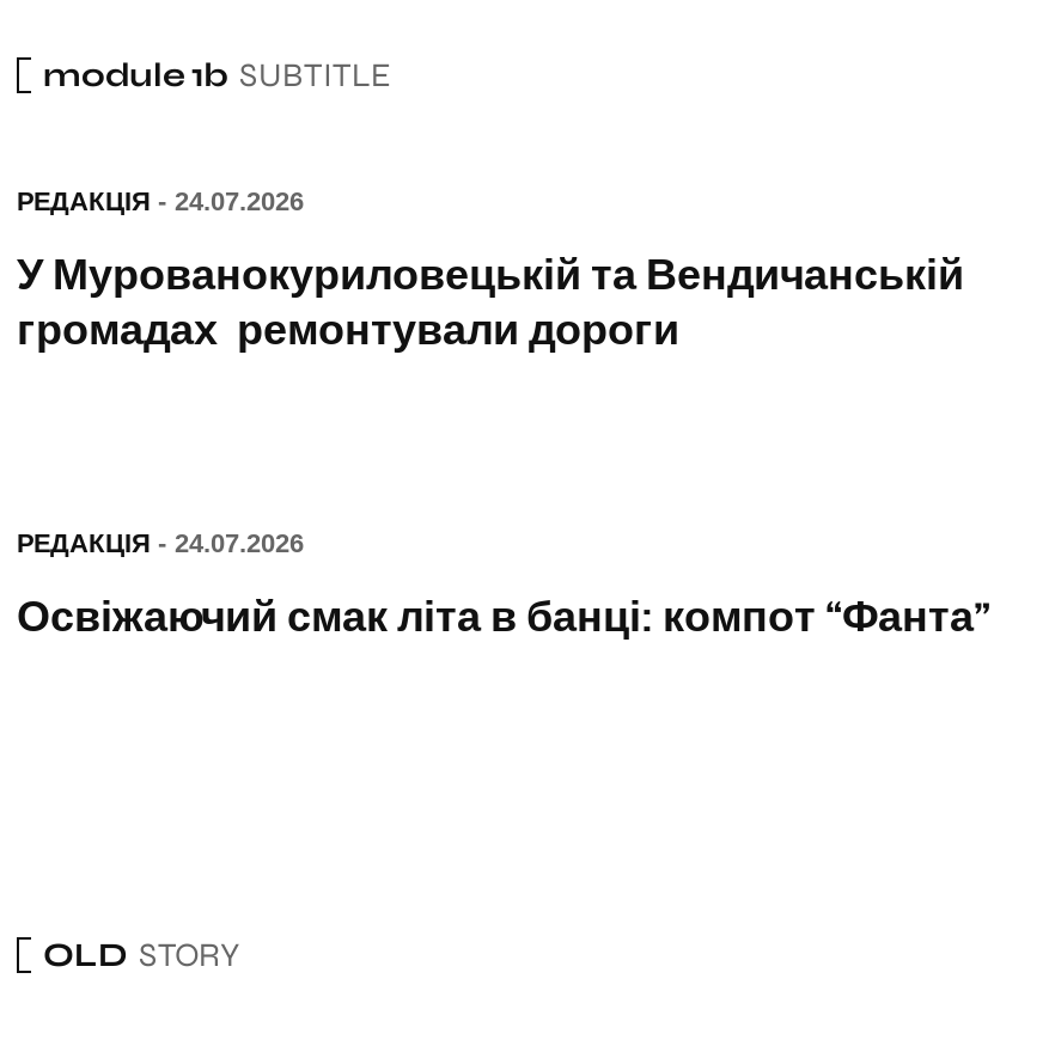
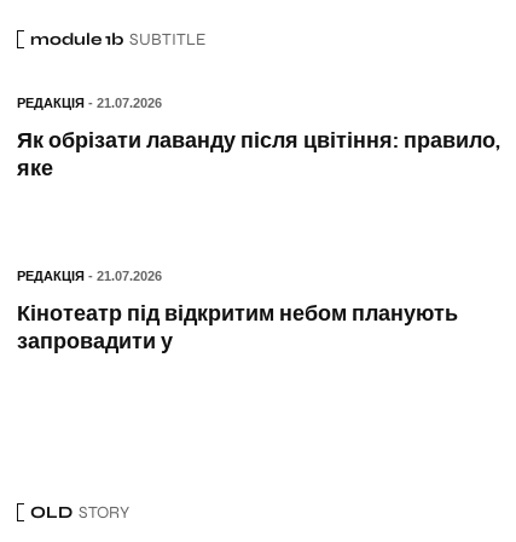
- РЕДАКЦІЯ - 24.07.2026
+ РЕДАКЦІЯ - 21.07.2026

- У Мурованокуриловецькій та Вендичанській
- громадах ремонтували дороги
+ Як обрізати лаванду після цвітіння: правило,
+ яке

- РЕДАКЦІЯ - 24.07.2026
+ РЕДАКЦІЯ - 21.07.2026

- Освіжаючий смак літа в банці: компот “Фанта”
+ Кінотеатр під відкритим небом планують
+ запровадити у
